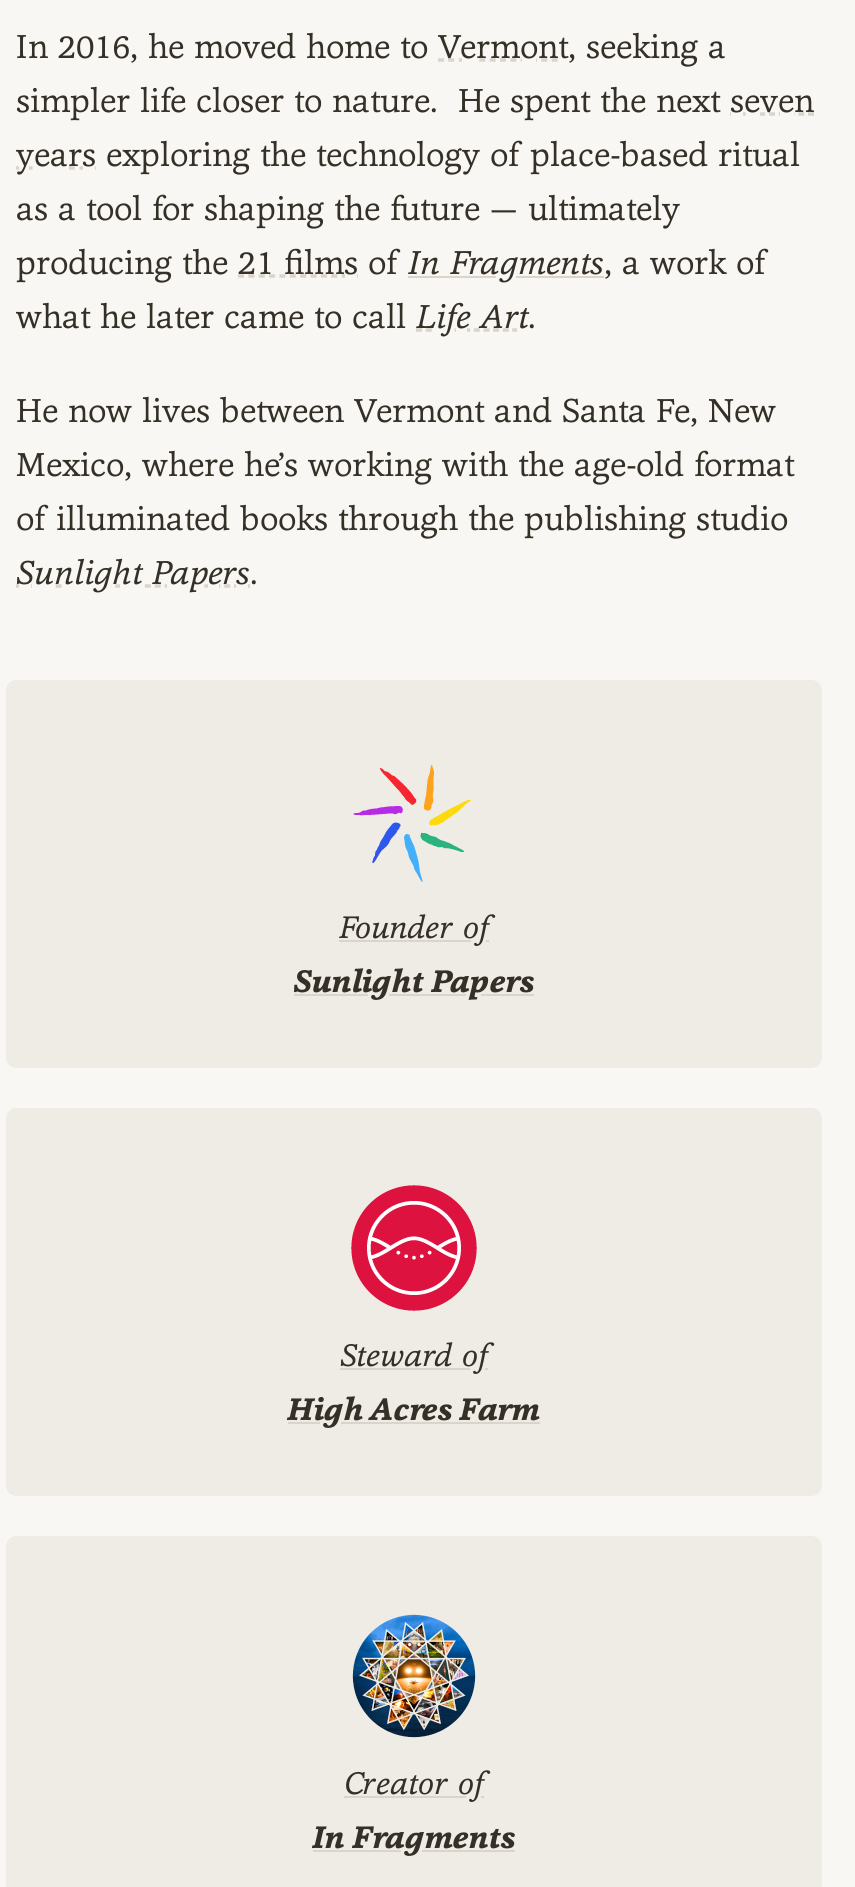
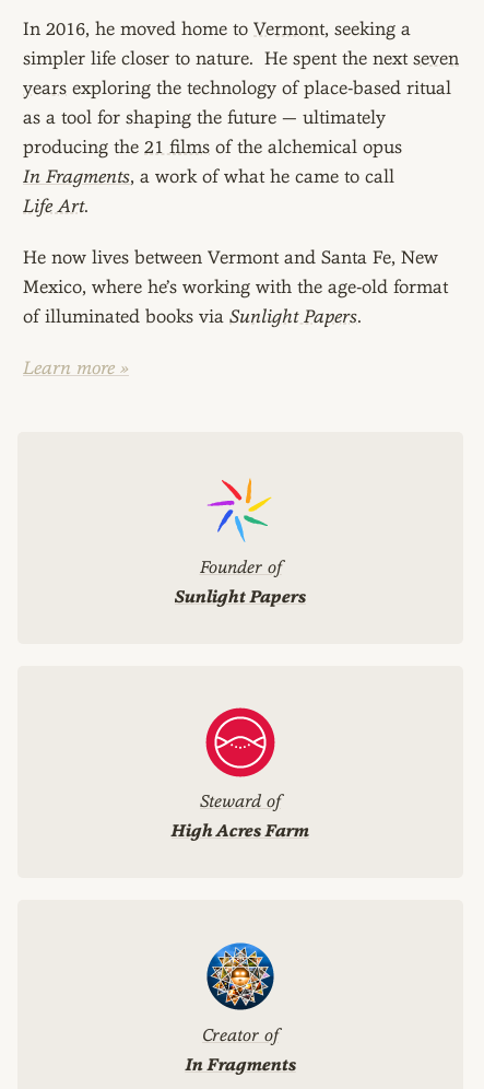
- producing the 21 films of In Fragments, a work of
- what he later came to call Life Art.
+ producing the 21 films of the alchemical opus
+ In Fragments, a work of what he came to call
+ Life Art.

- of illuminated books through the publishing studio
- Sunlight Papers.
+ of illuminated books via Sunlight Papers.
+ Learn more »
